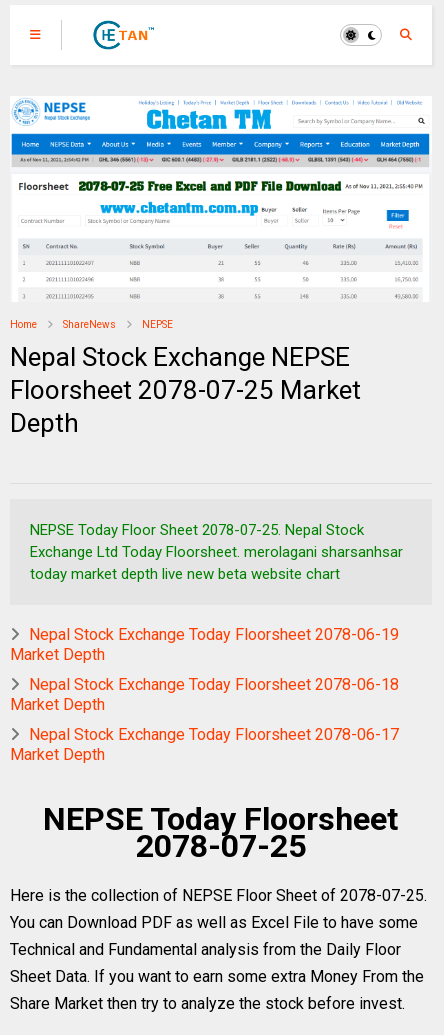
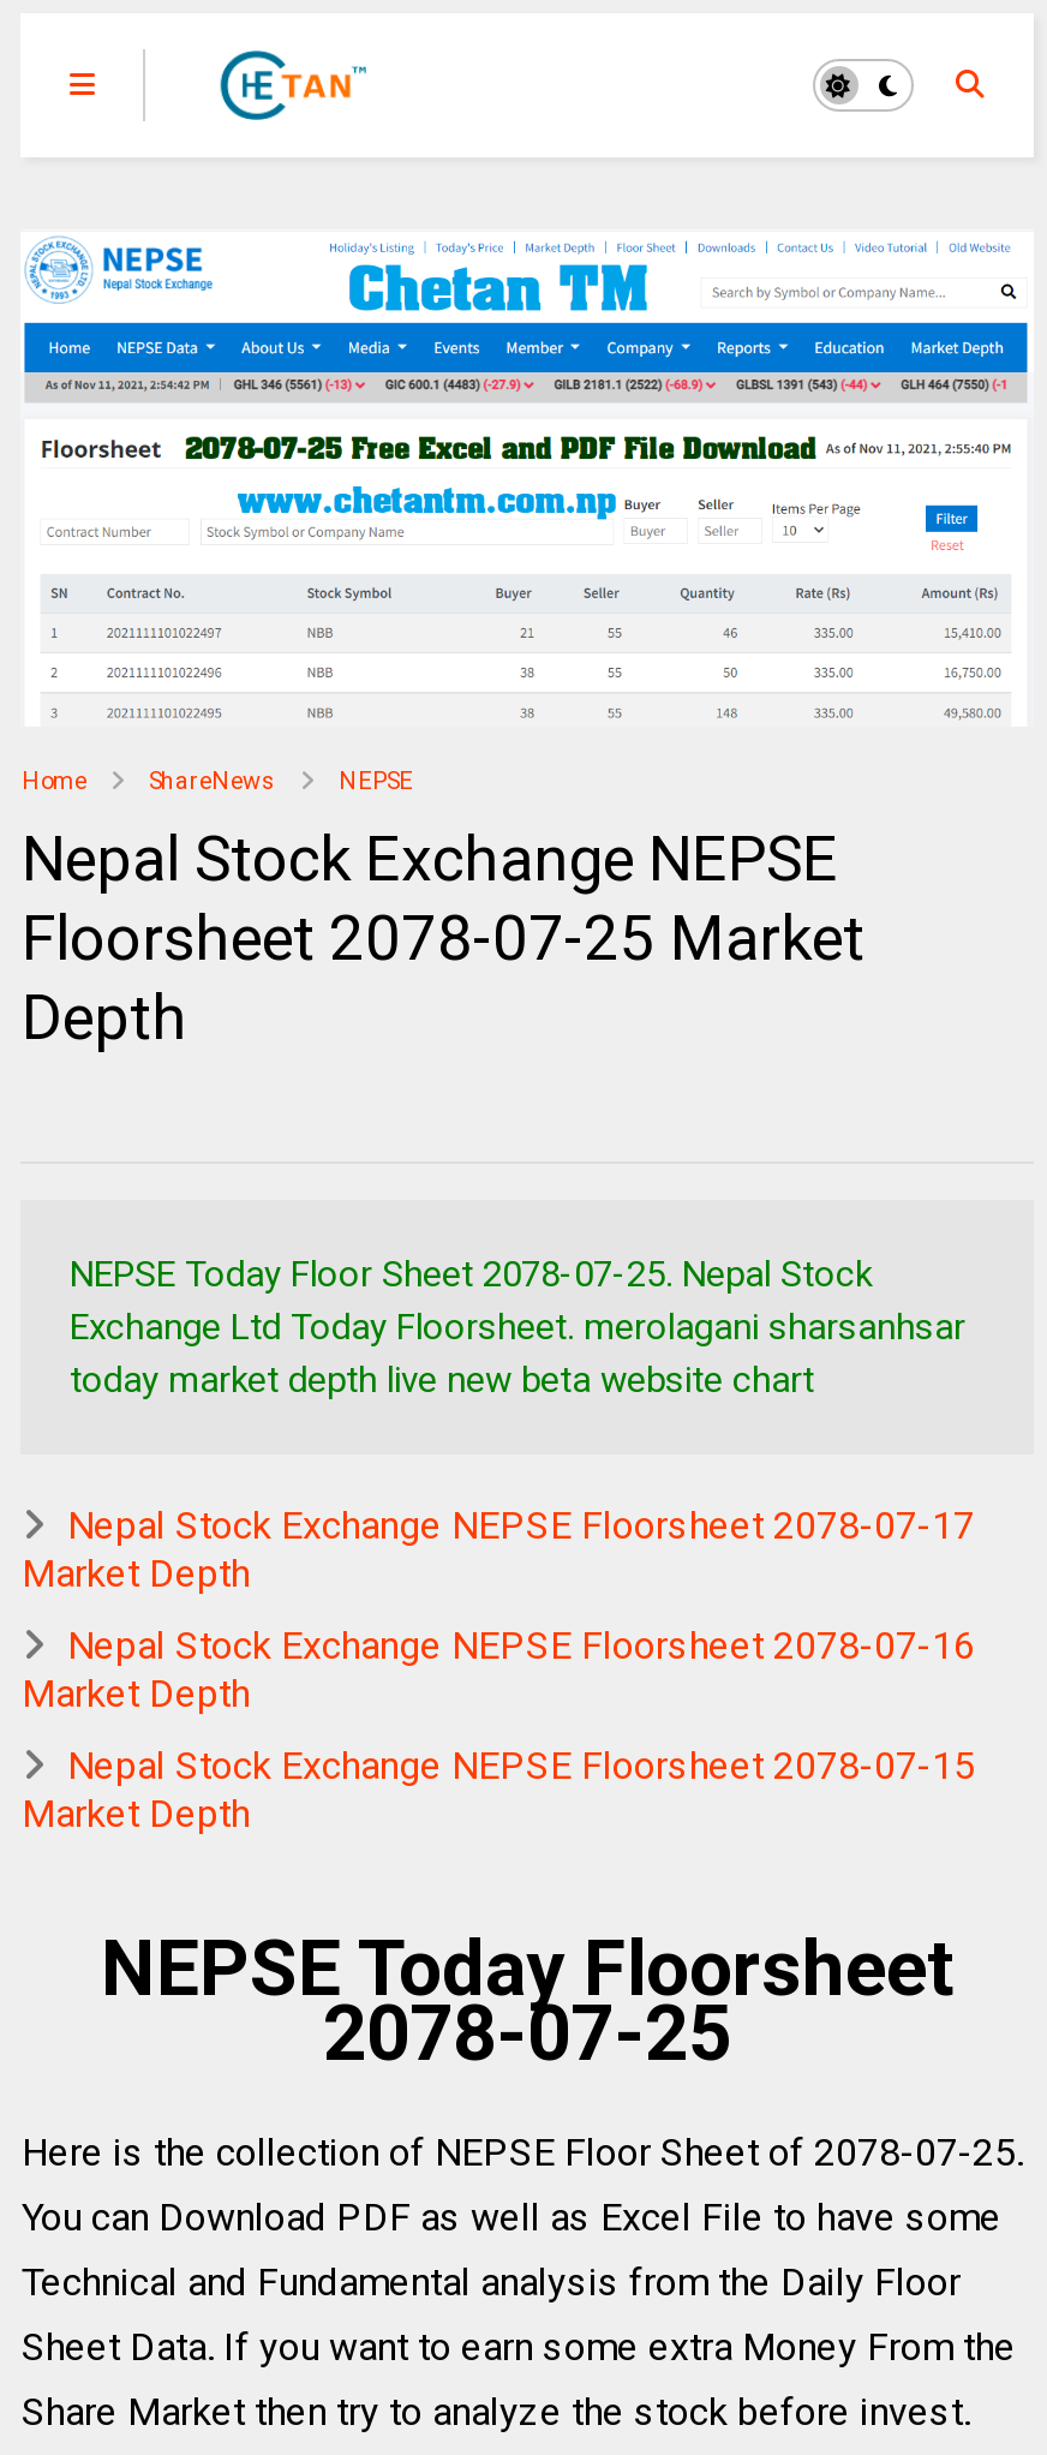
- Nepal Stock Exchange Today Floorsheet 2078-06-19
+ Nepal Stock Exchange NEPSE Floorsheet 2078-07-17

- Nepal Stock Exchange Today Floorsheet 2078-06-18
+ Nepal Stock Exchange NEPSE Floorsheet 2078-07-16

- Nepal Stock Exchange Today Floorsheet 2078-06-17
+ Nepal Stock Exchange NEPSE Floorsheet 2078-07-15
